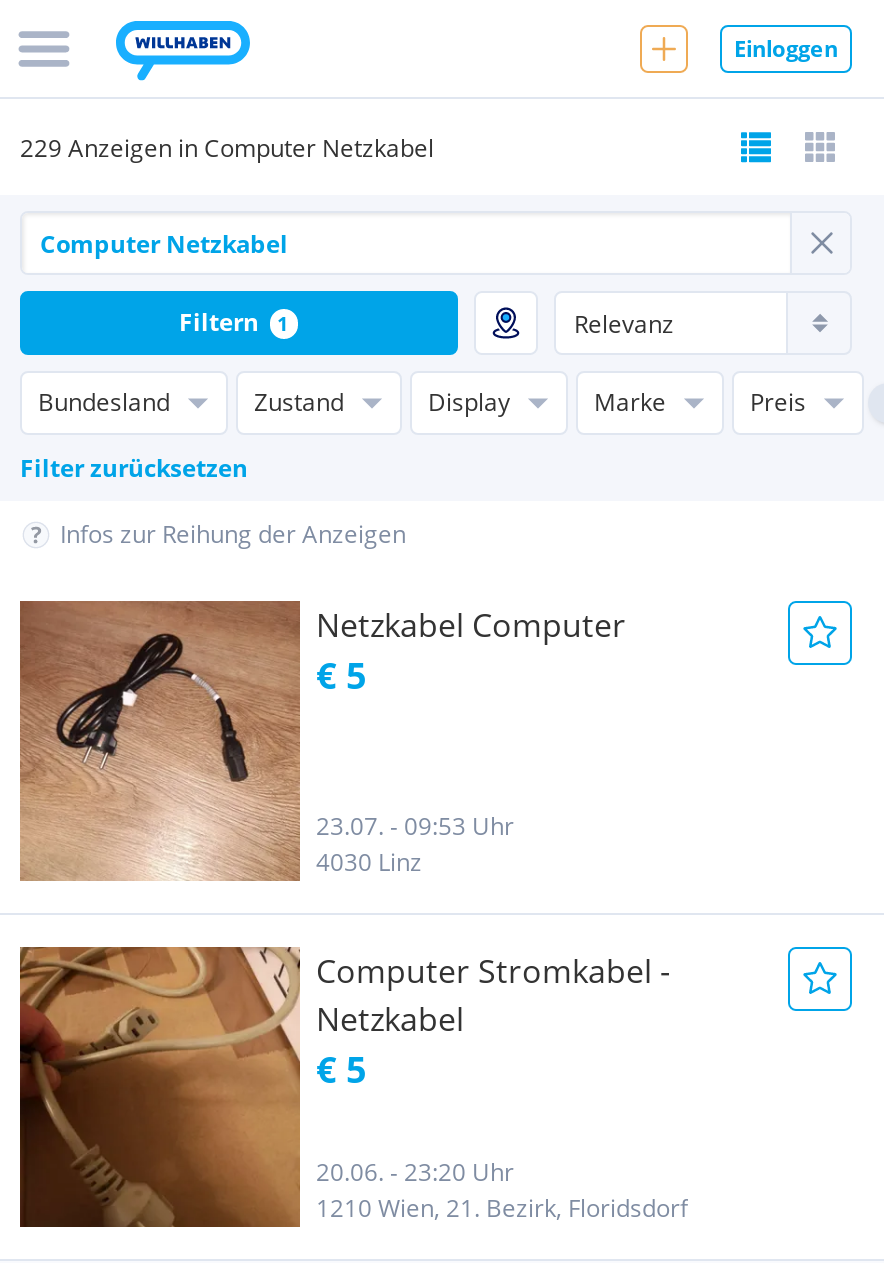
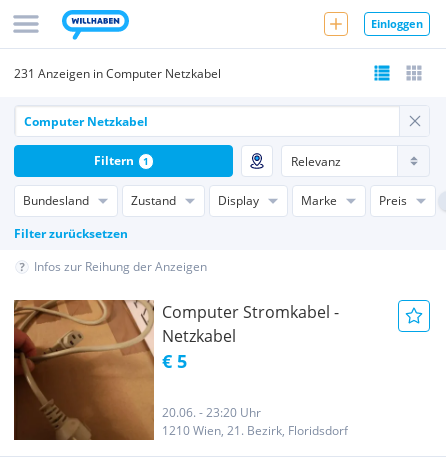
- 229 Anzeigen in Computer Netzkabel
+ 231 Anzeigen in Computer Netzkabel

- [image]
- Netzkabel Computer
- € 5
- 23.07. - 09:53 Uhr
- 4030 Linz
